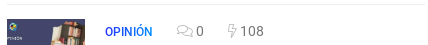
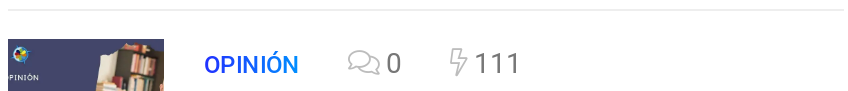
- 108
+ 111
